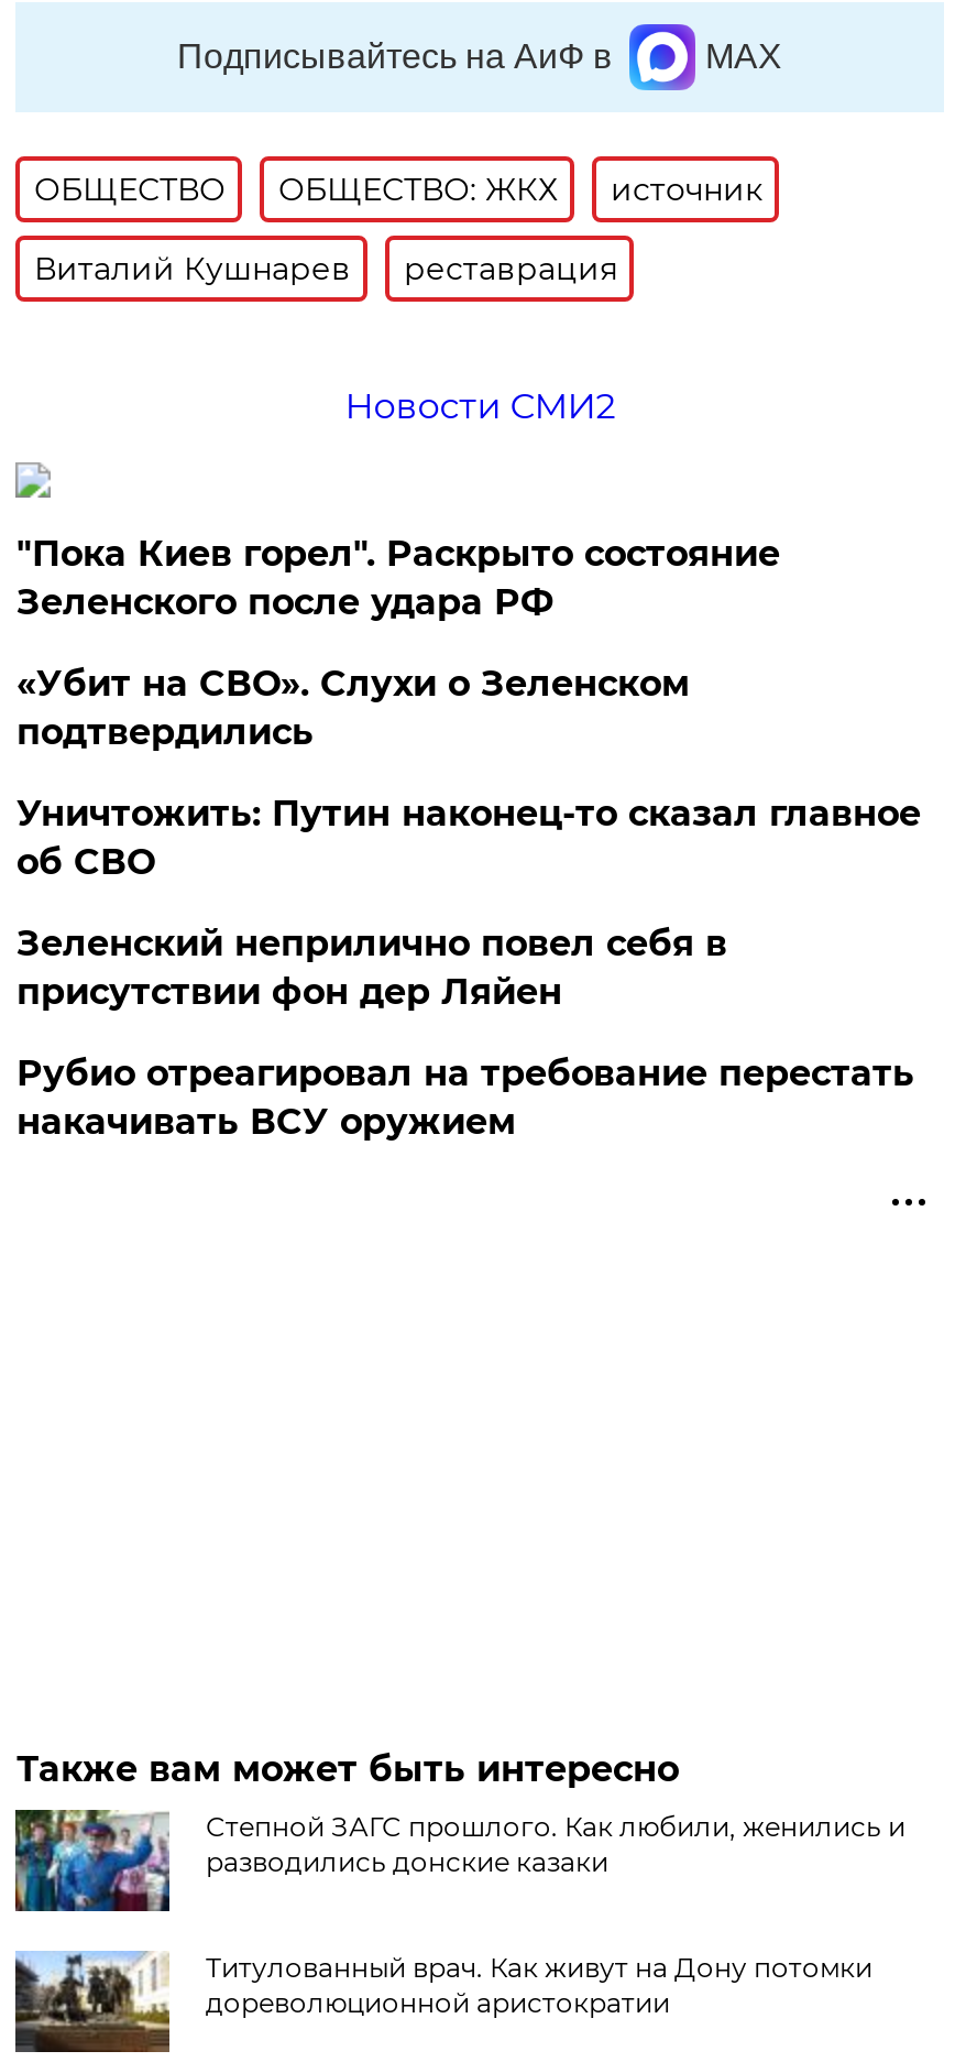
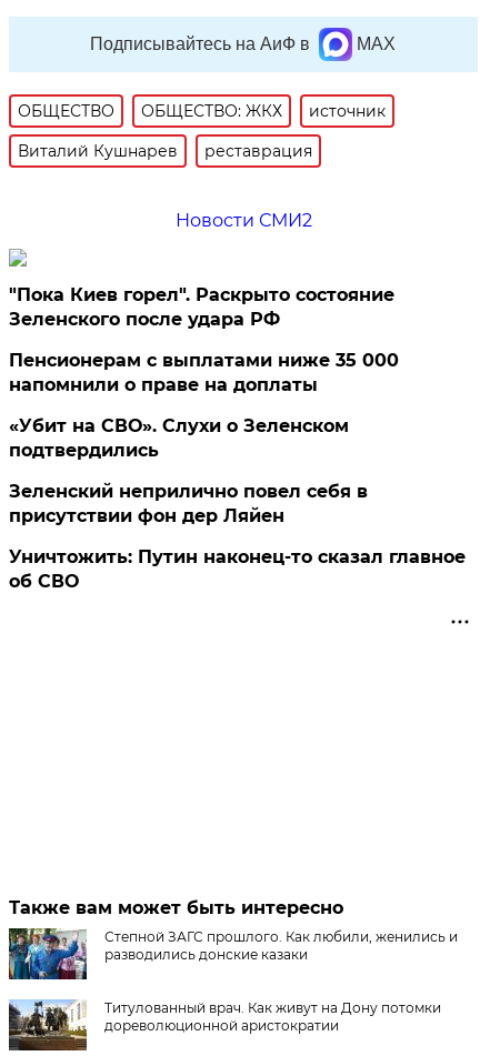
+ Пенсионерам с выплатами ниже 35 000
+ напомнили о праве на доплаты

moved down: «Убит на СВО». Слухи о Зеленском | подтвердились

moved down: Уничтожить: Путин наконец-то сказал главное | об СВО

- Рубио отреагировал на требование перестать
- накачивать ВСУ оружием
